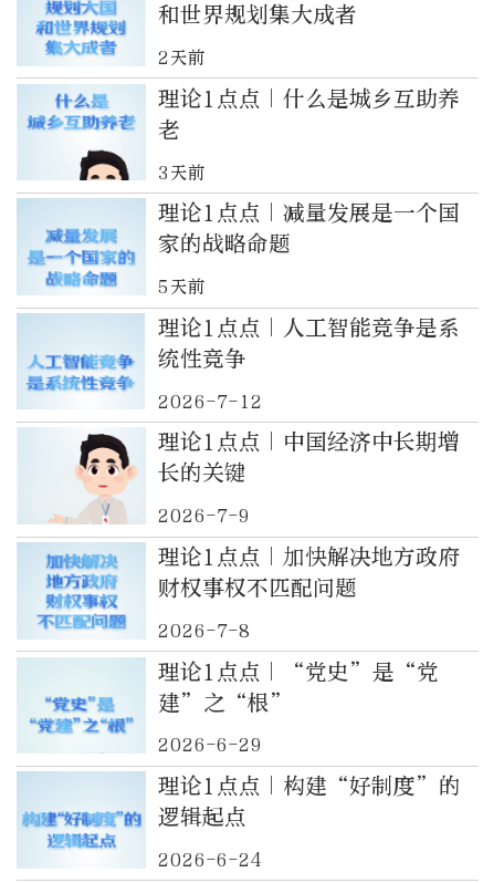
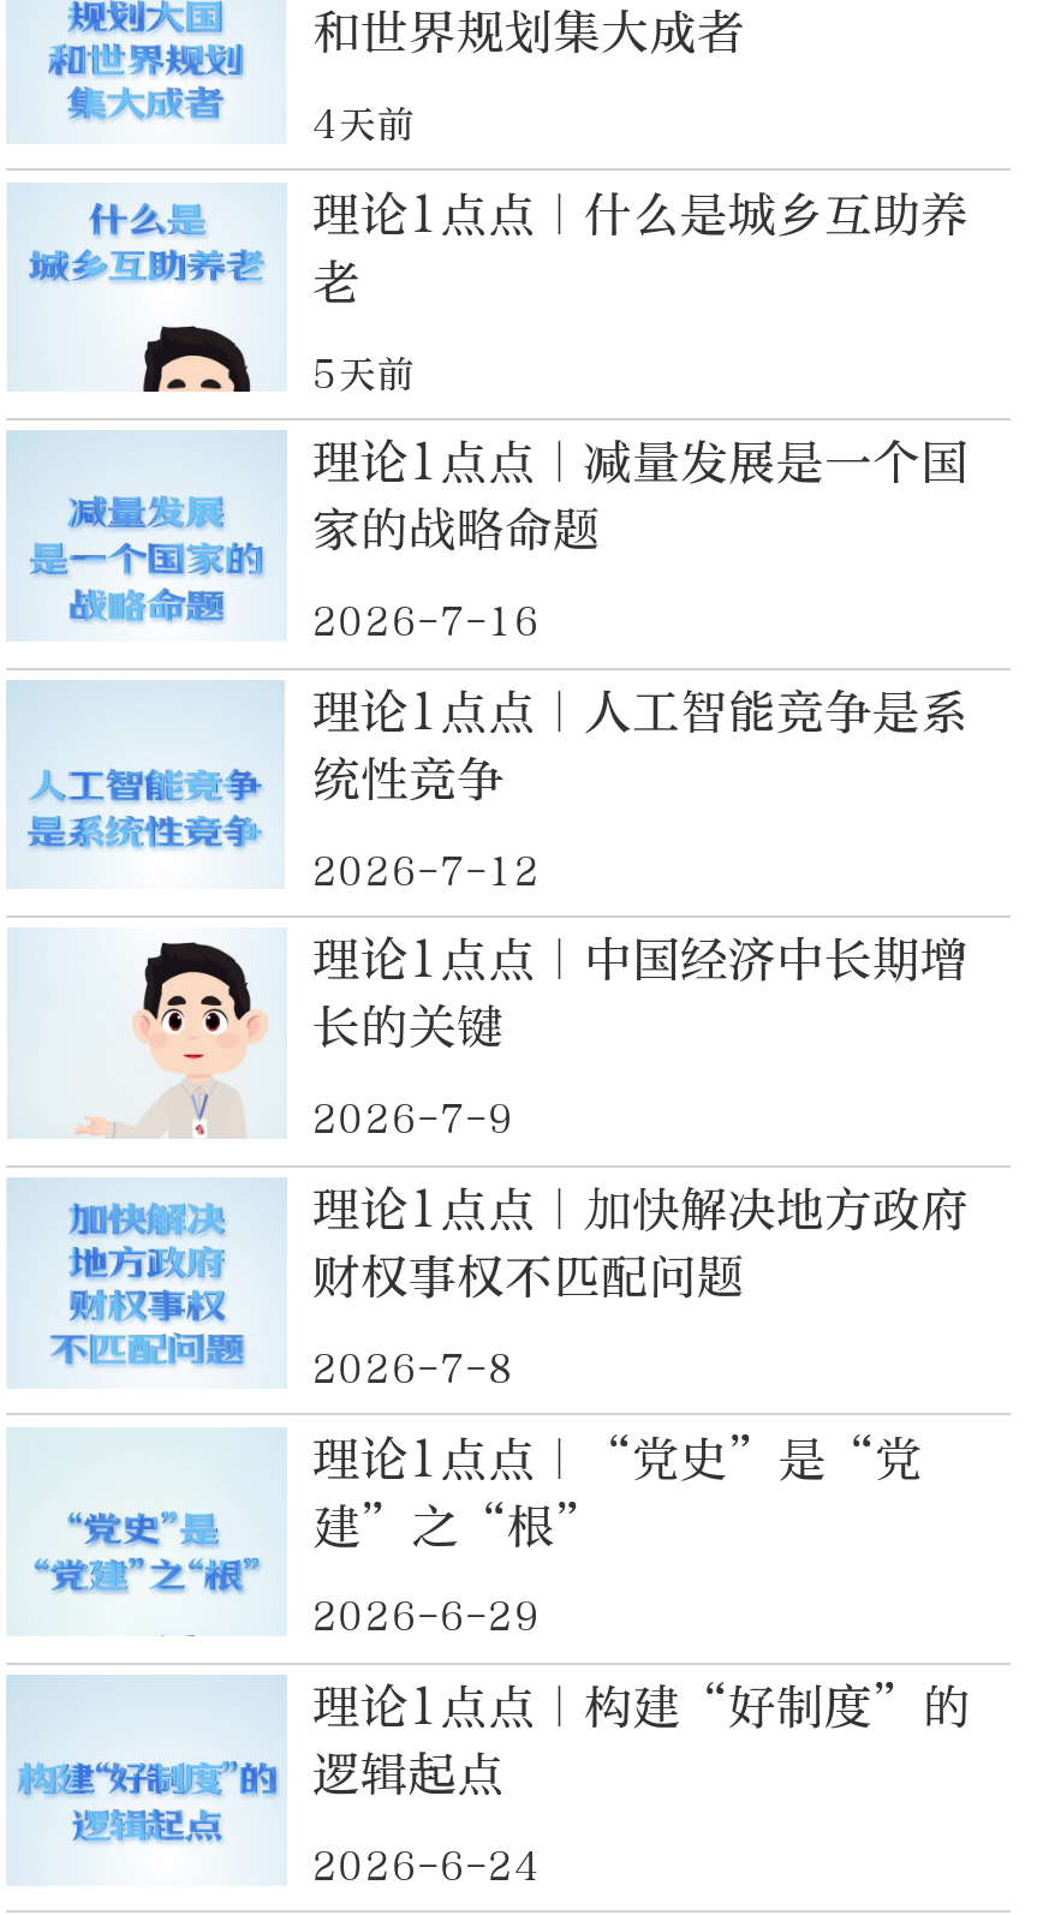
- 2天前
+ 4天前

- 3天前
+ 5天前

- 5天前
+ 2026-7-16
